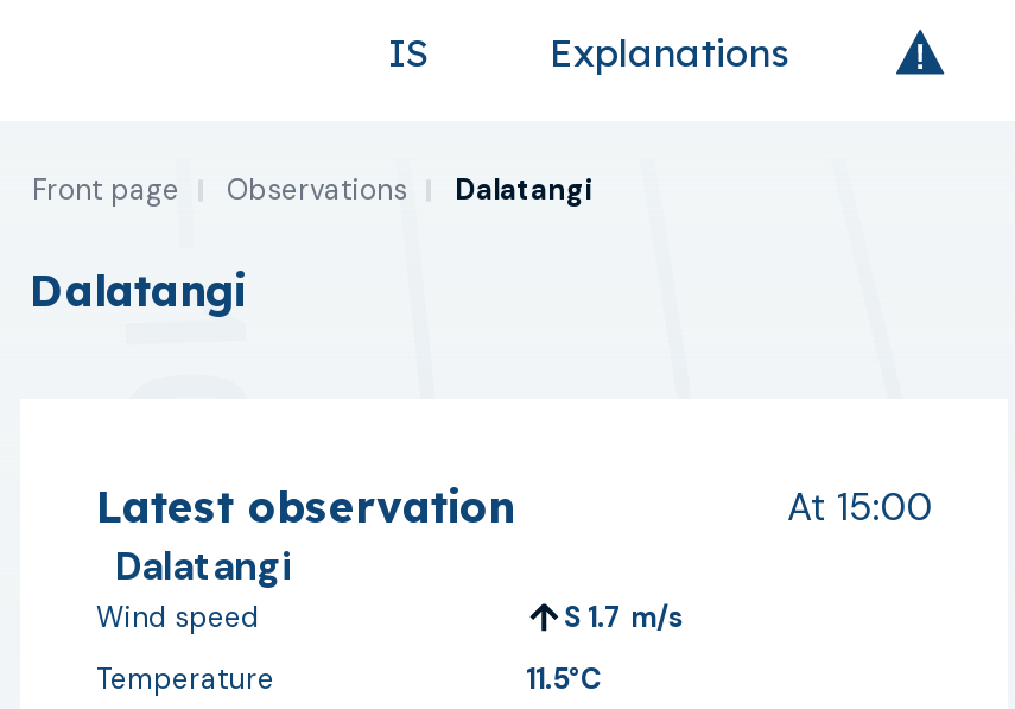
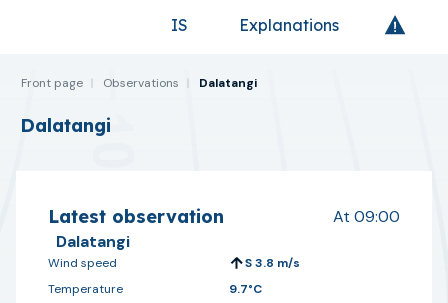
- At 15:00
+ At 09:00

- S 1.7 m/s
+ S 3.8 m/s

- 11.5°C
+ 9.7°C
